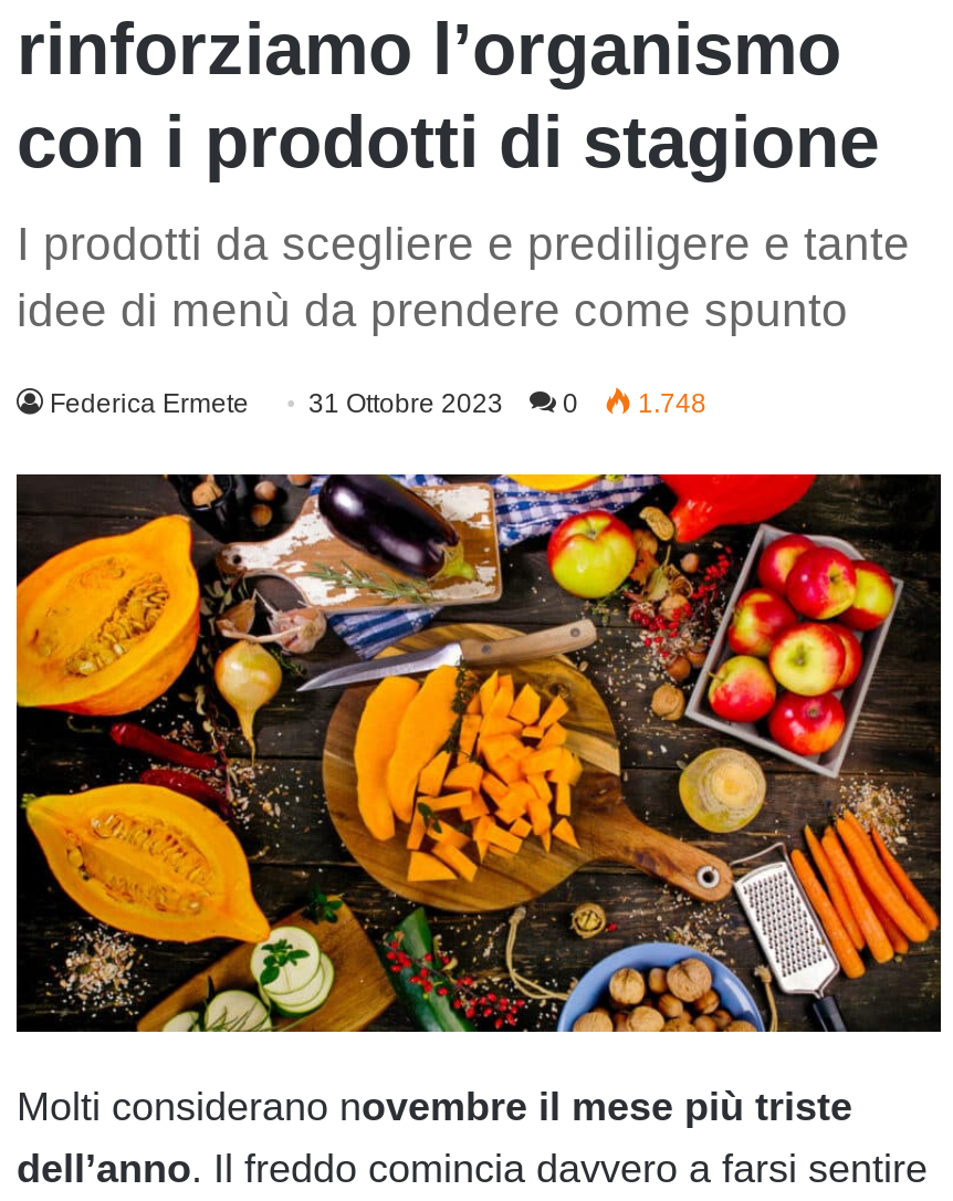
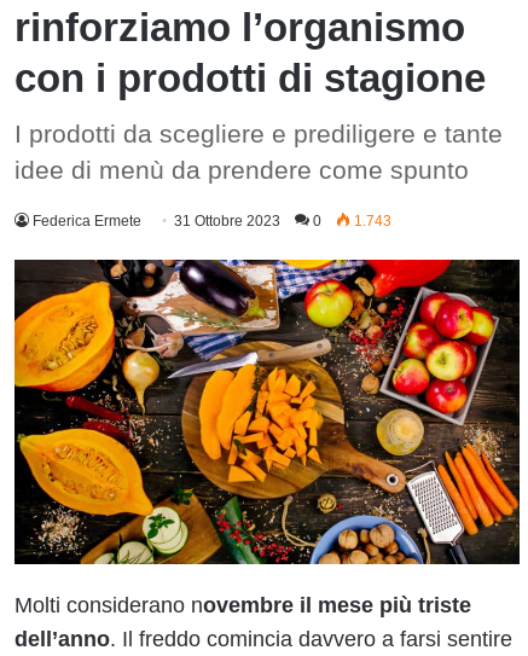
- Federica Ermete 31 Ottobre 2023 0 1.748
+ Federica Ermete 31 Ottobre 2023 0 1.743
